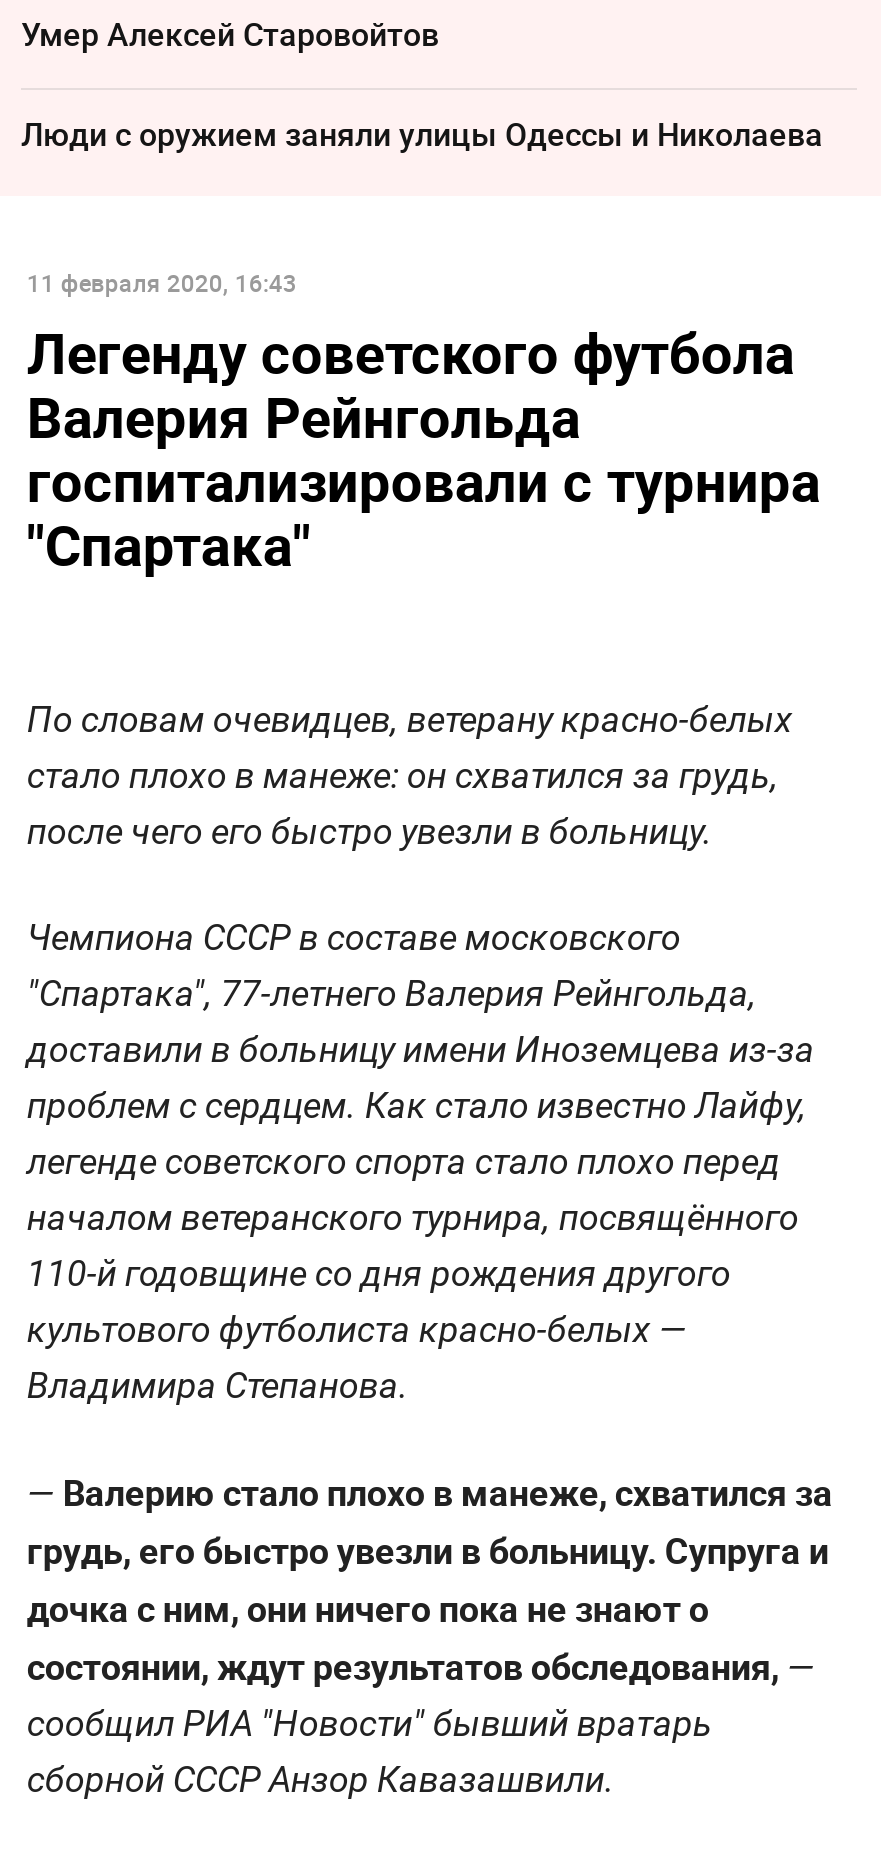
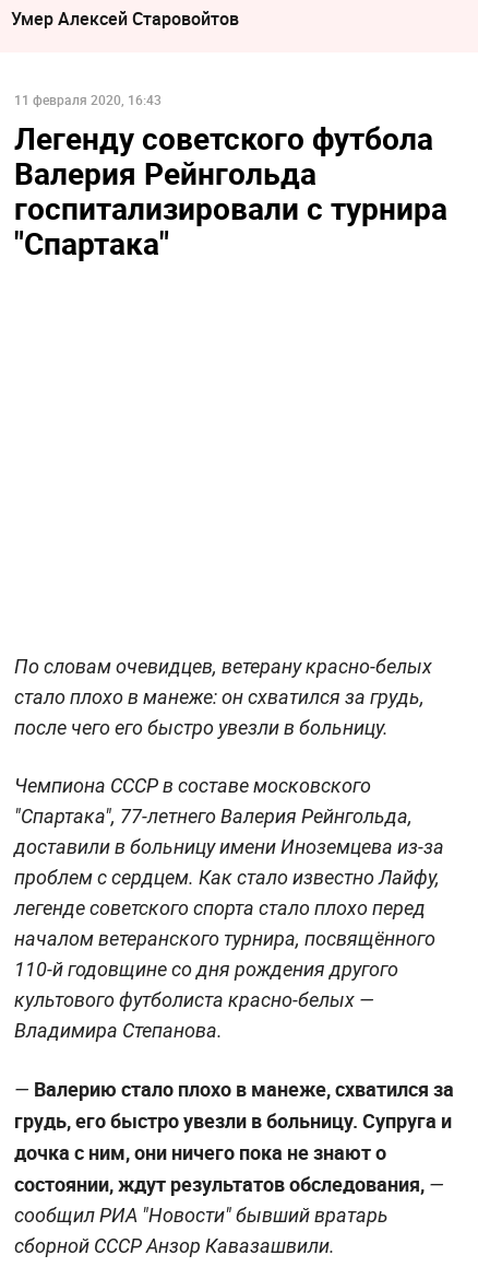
- Люди с оружием заняли улицы Одессы и Николаева

moved up: 11 февраля 2020, 16:43 | Легенду советского футбола | Валерия Рейнгольда | госпитализировали с турнира | "Спартака"
